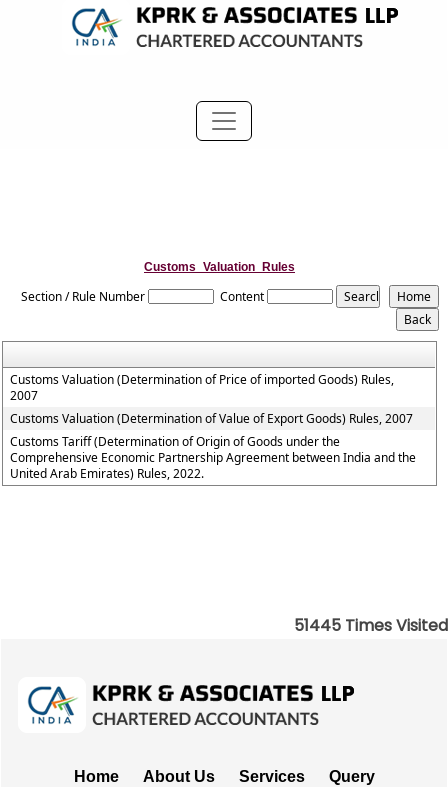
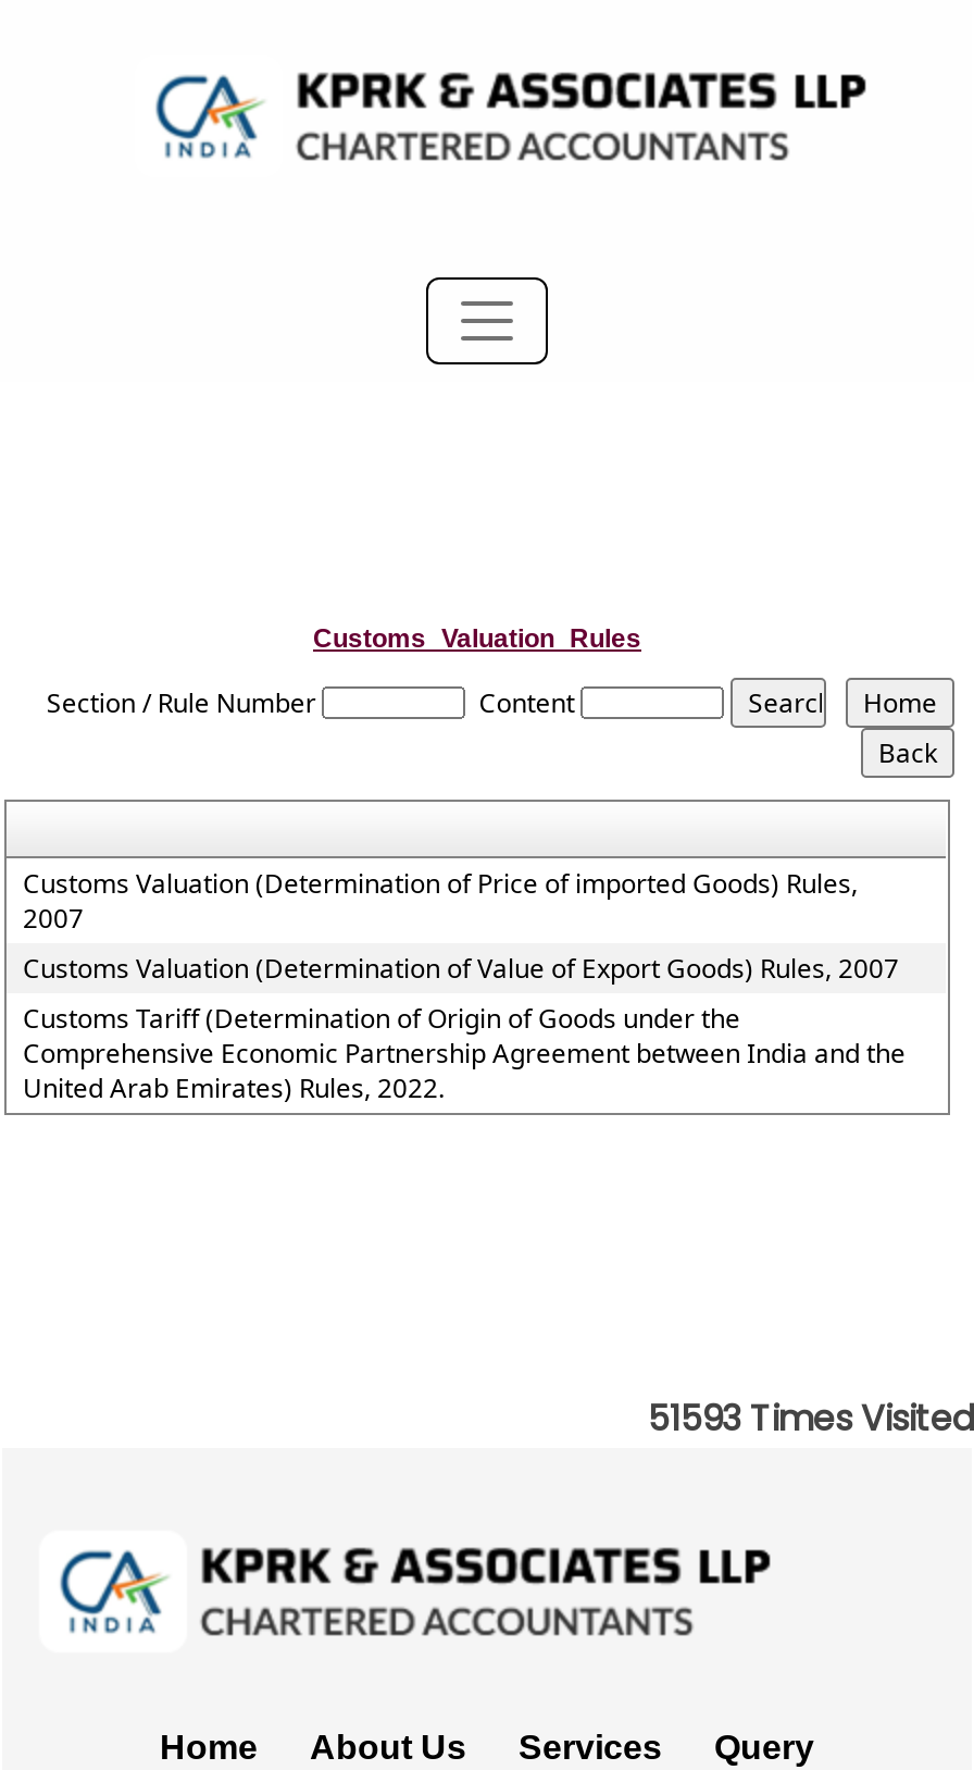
- 51445 Times Visited
+ 51593 Times Visited
